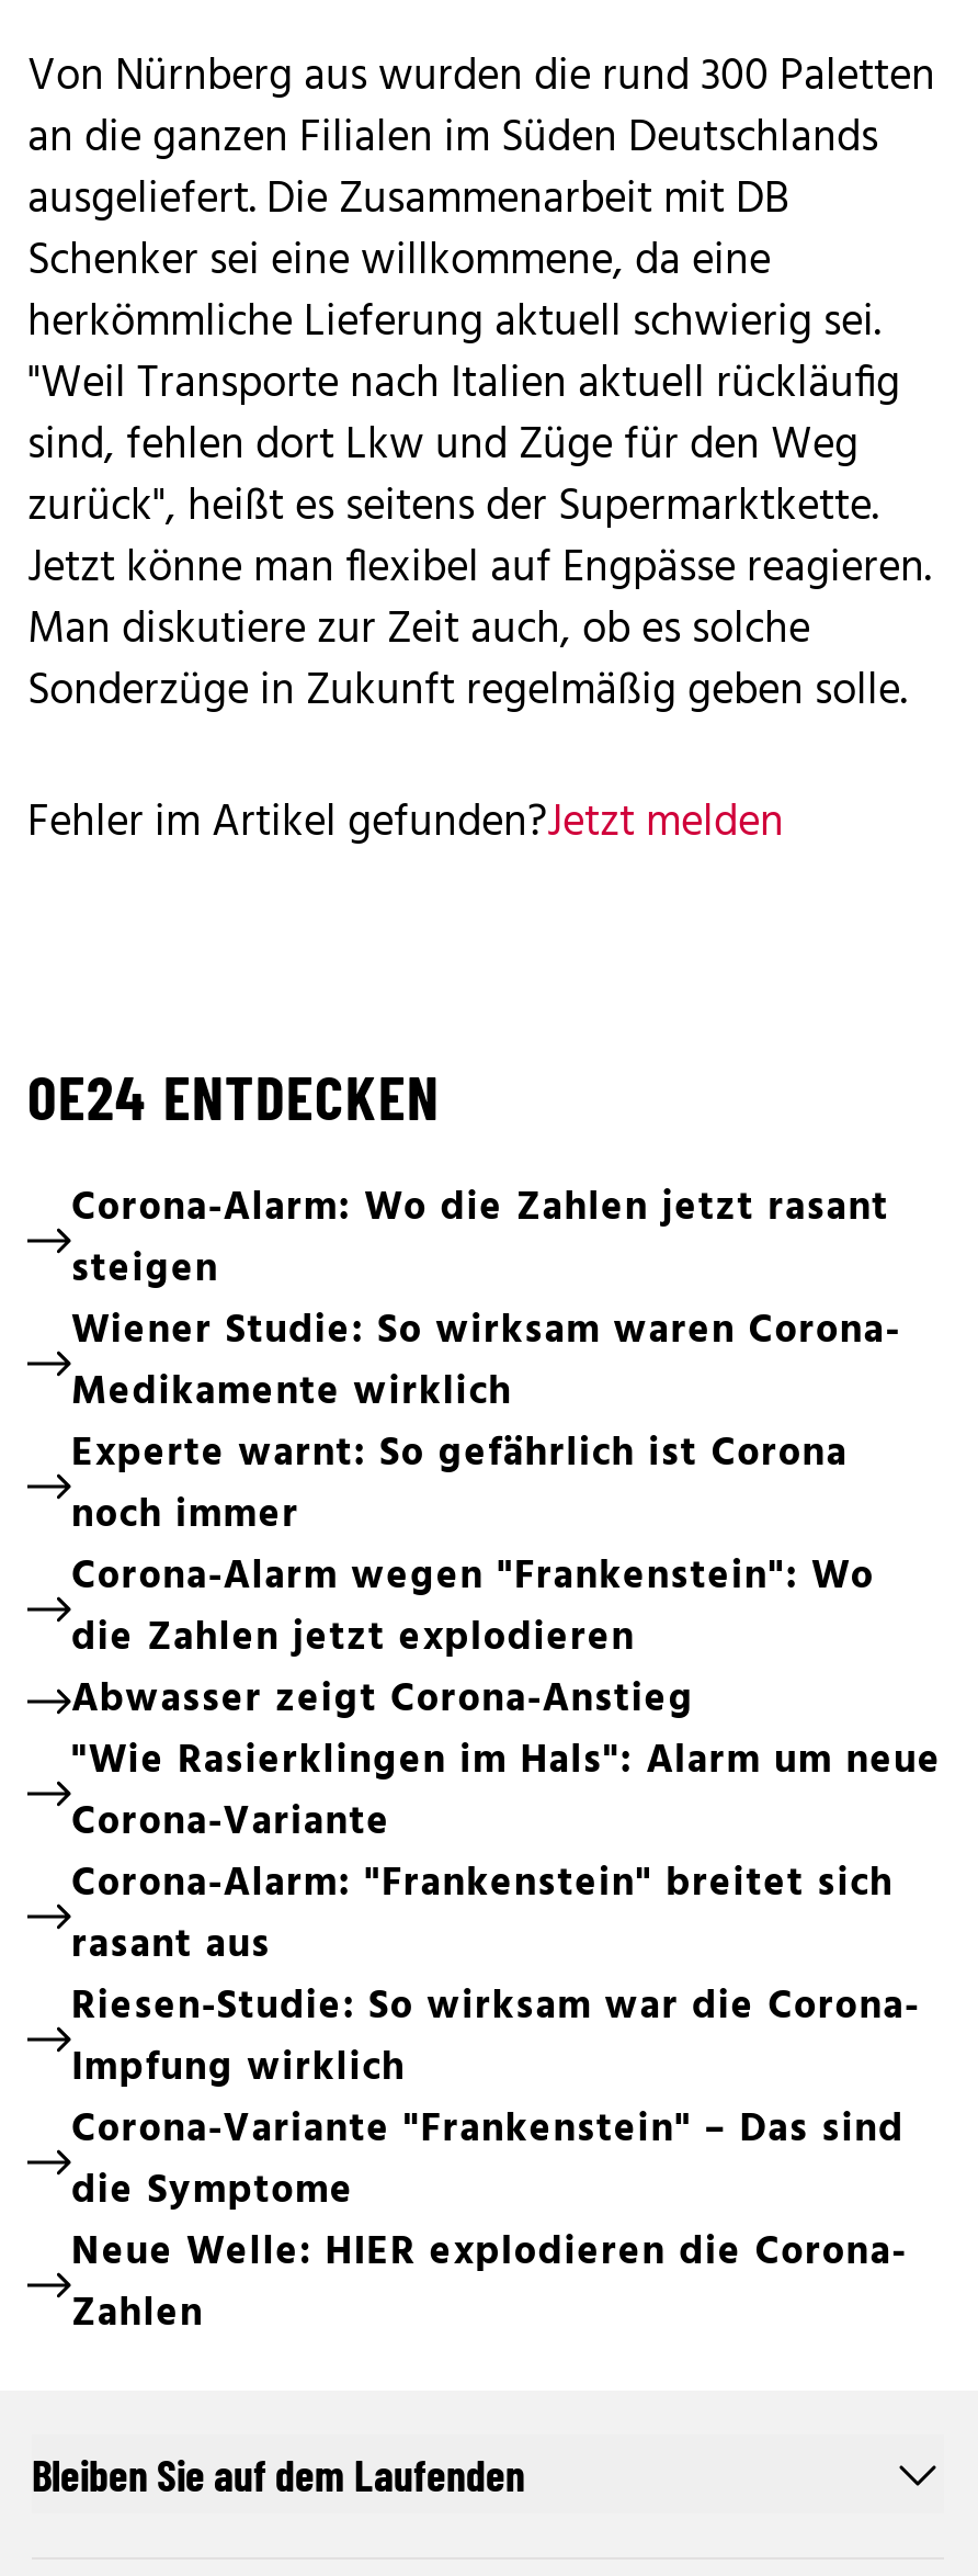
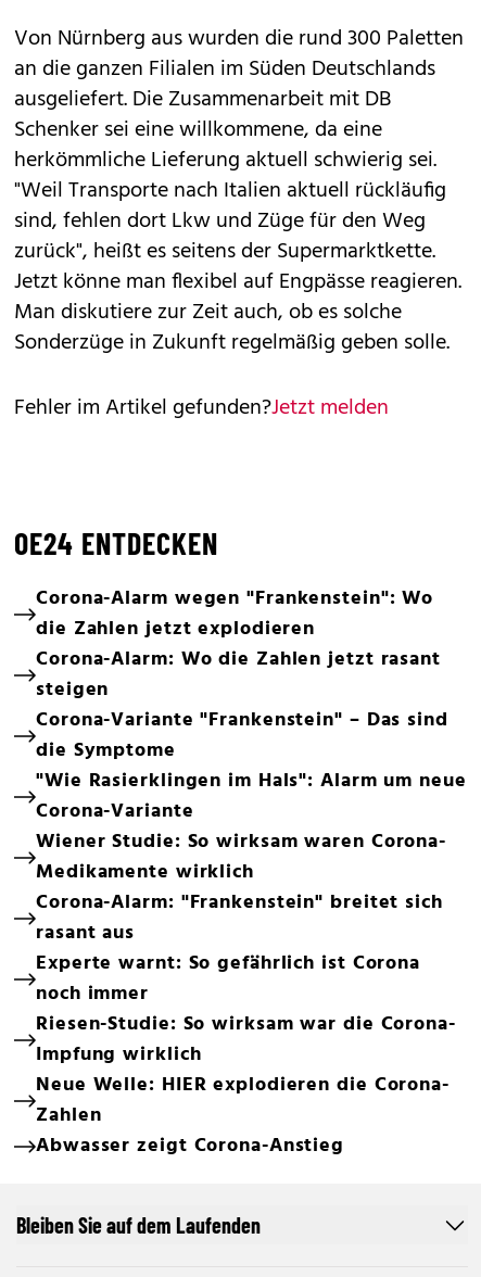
moved down: Corona-Alarm: Wo die Zahlen jetzt rasant | steigen

moved down: Wiener Studie: So wirksam waren Corona- | Medikamente wirklich

moved down: Experte warnt: So gefährlich ist Corona | noch immer

moved up: Corona-Alarm wegen "Frankenstein": Wo | die Zahlen jetzt explodieren

moved down: Abwasser zeigt Corona-Anstieg

moved down: "Wie Rasierklingen im Hals": Alarm um neue | Corona-Variante

moved down: Corona-Alarm: "Frankenstein" breitet sich | rasant aus

moved down: Riesen-Studie: So wirksam war die Corona- | Impfung wirklich

moved up: Corona-Variante "Frankenstein" – Das sind | die Symptome

moved up: Neue Welle: HIER explodieren die Corona- | Zahlen
